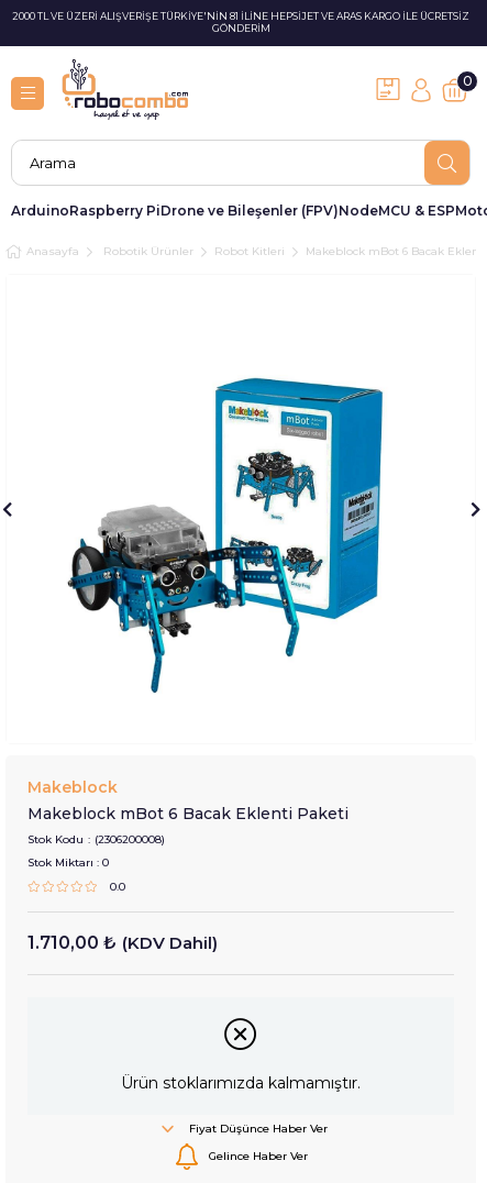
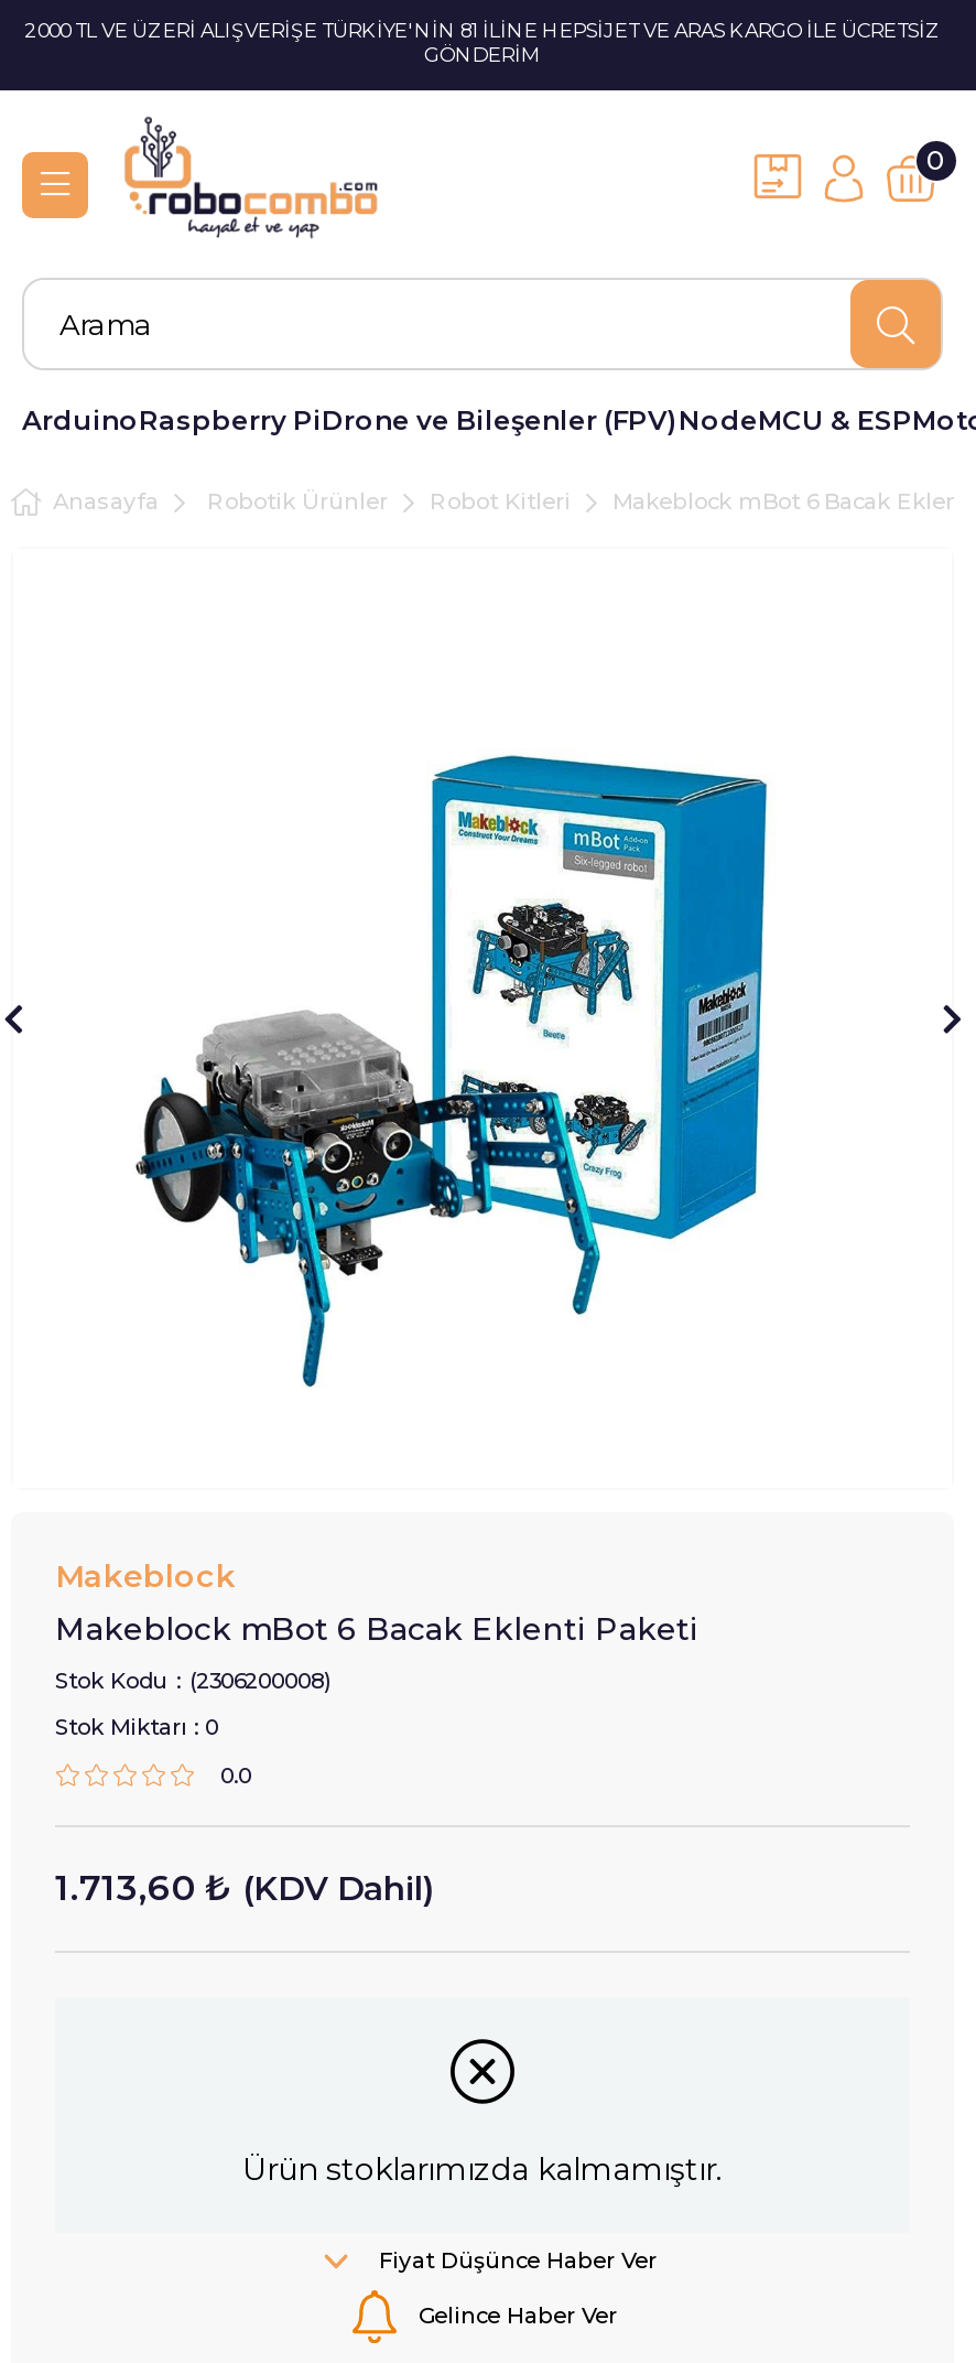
- 1.710,00 ₺ (KDV Dahil)
+ 1.713,60 ₺ (KDV Dahil)
